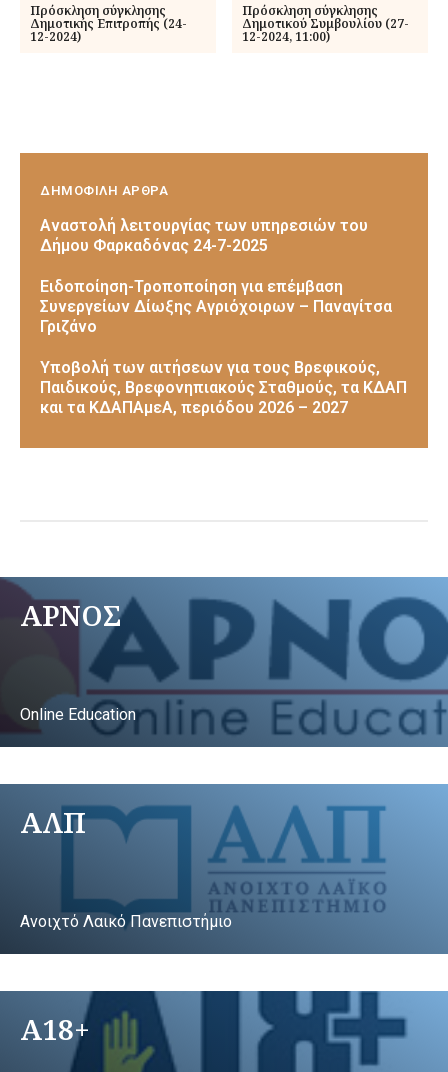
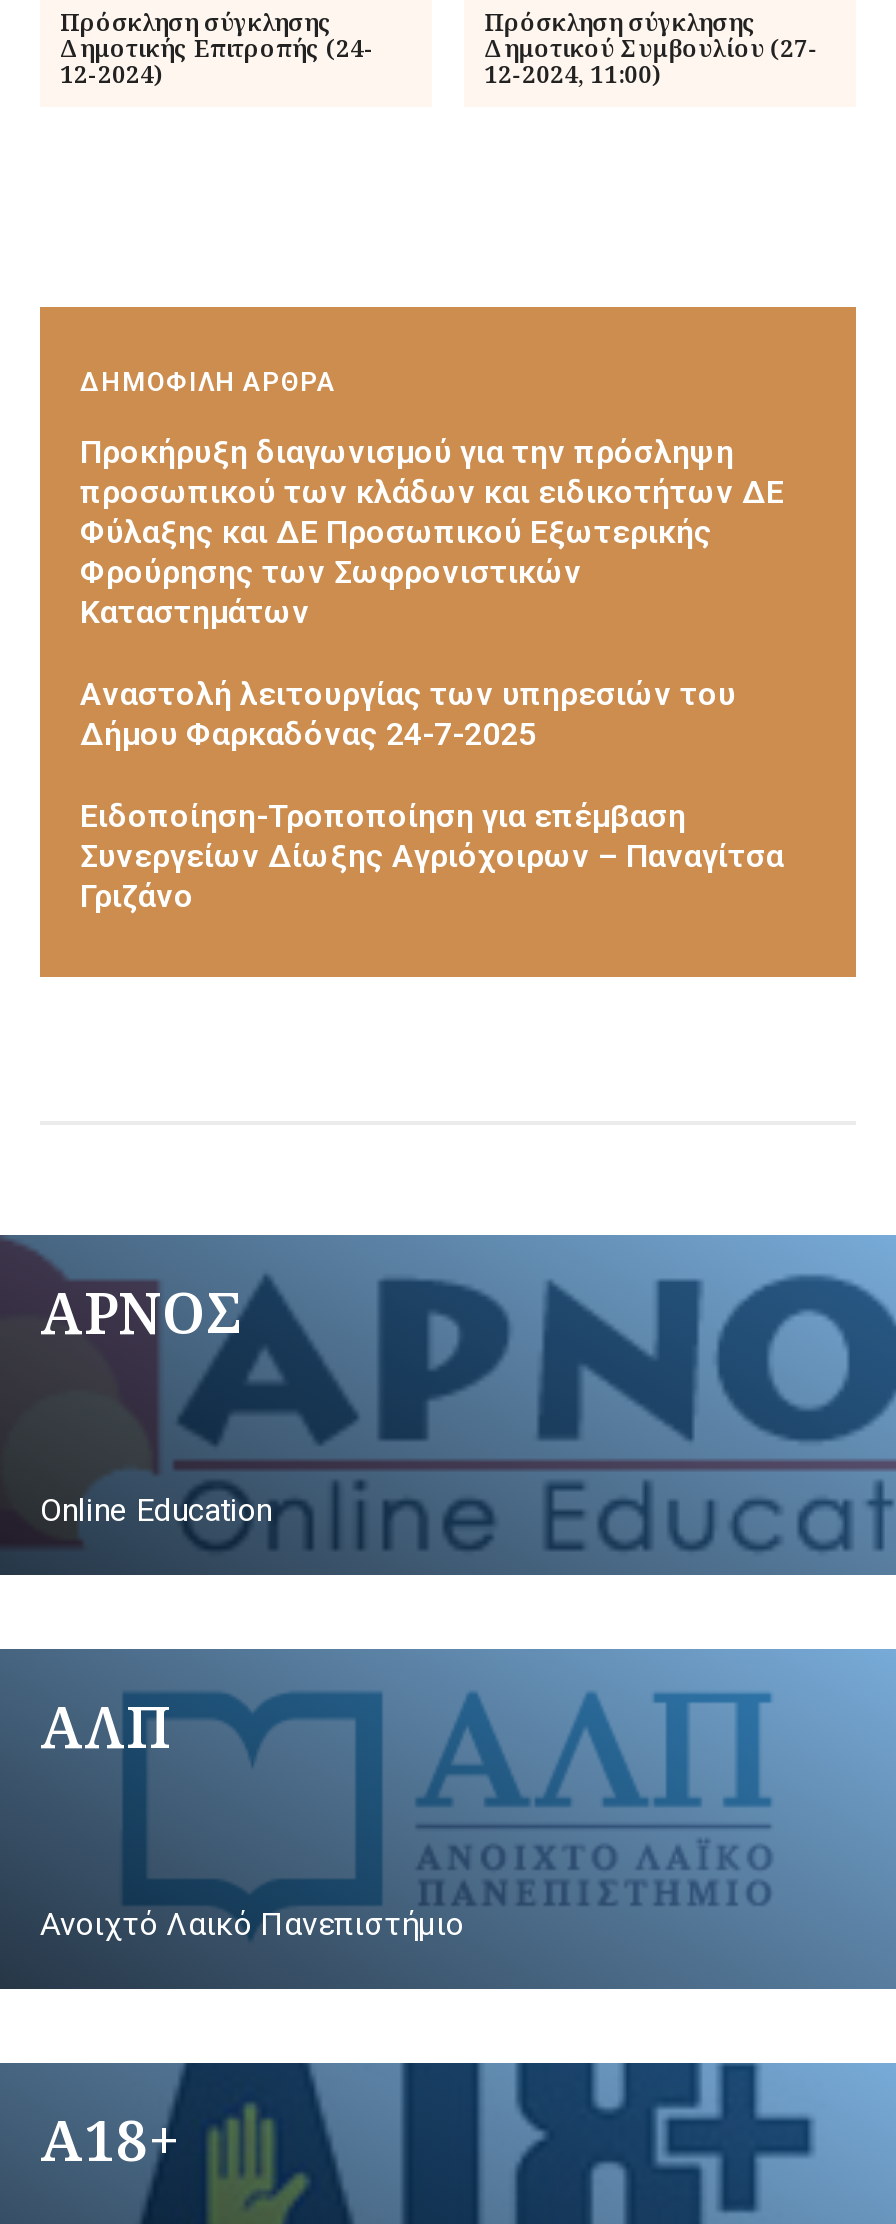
+ Προκήρυξη διαγωνισμού για την πρόσληψη
+ προσωπικού των κλάδων και ειδικοτήτων ΔΕ
+ Φύλαξης και ΔΕ Προσωπικού Εξωτερικής
+ Φρούρησης των Σωφρονιστικών
+ Καταστημάτων

moved down: Αναστολή λειτουργίας των υπηρεσιών του | Δήμου Φαρκαδόνας 24-7-2025 | Ειδοποίηση-Τροποποίηση για επέμβαση | Συνεργείων Δίωξης Αγριόχοιρων – Παναγίτσα | Γριζάνο

- Υποβολή των αιτήσεων για τους Βρεφικούς,
- Παιδικούς, Βρεφονηπιακούς Σταθμούς, τα ΚΔΑΠ
- και τα ΚΔΑΠΑμεΑ, περιόδου 2026 – 2027
